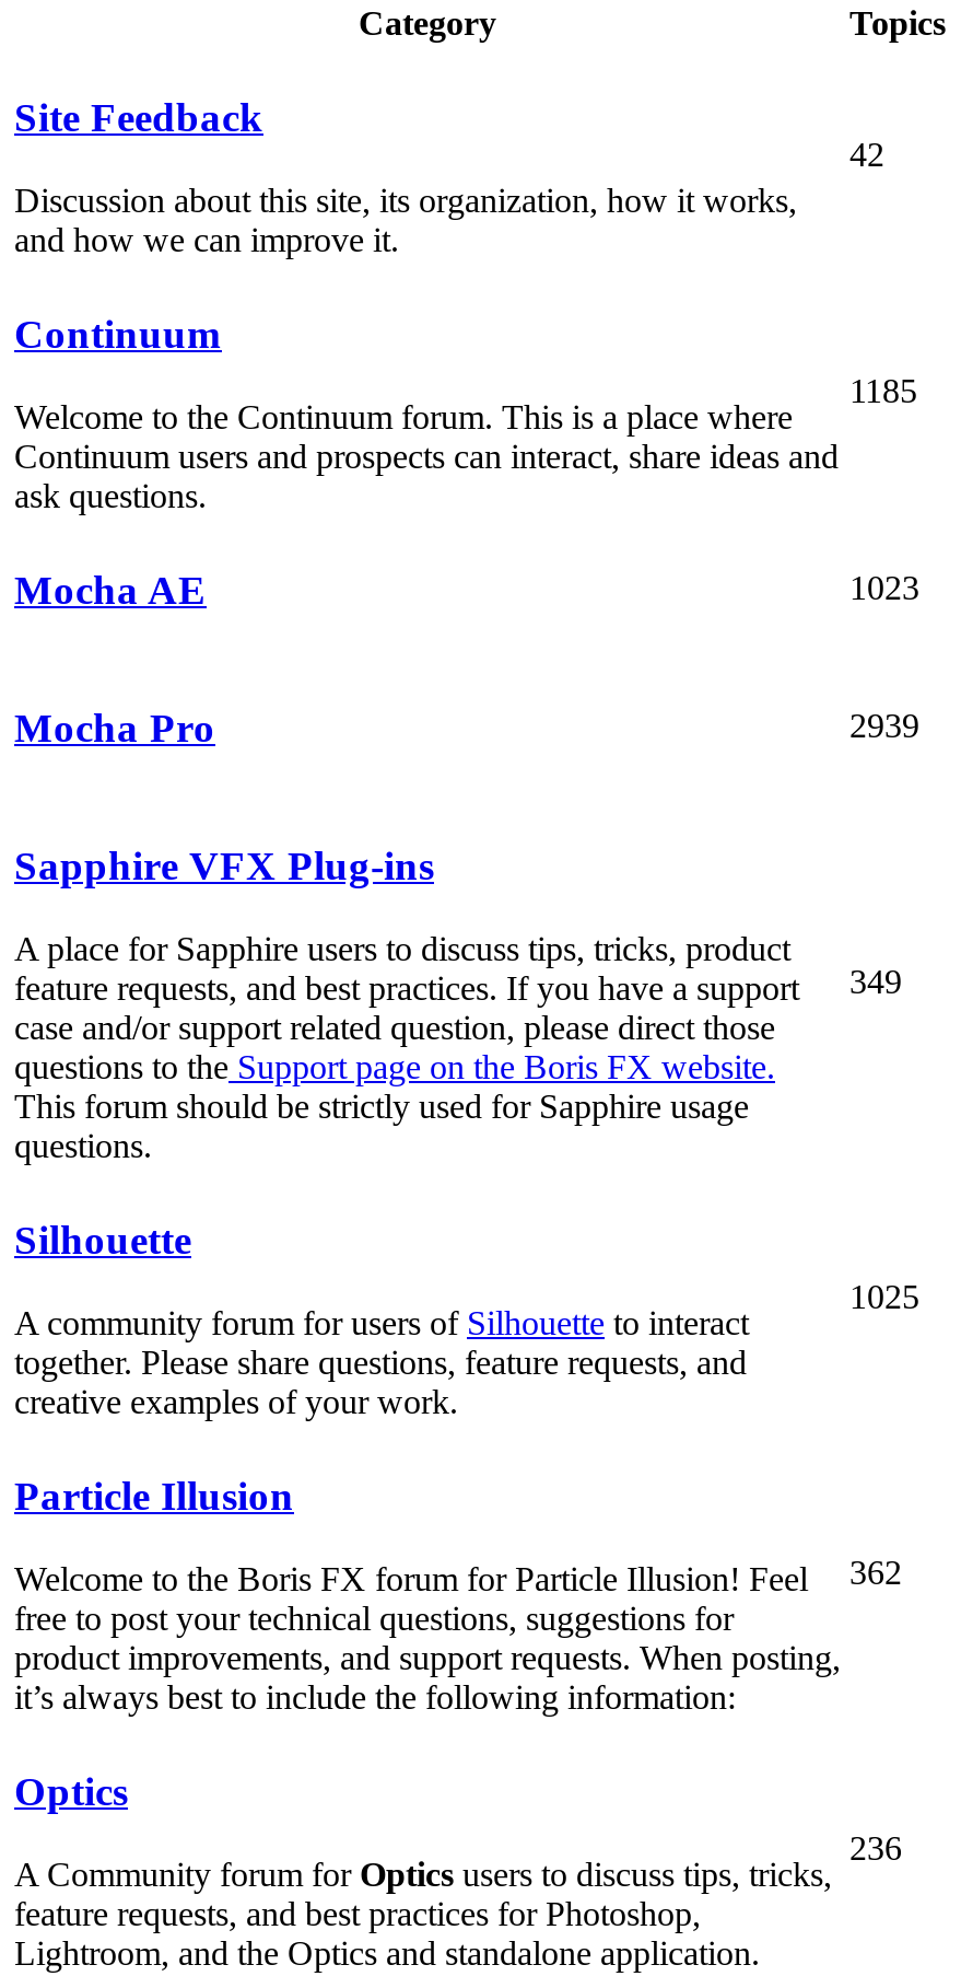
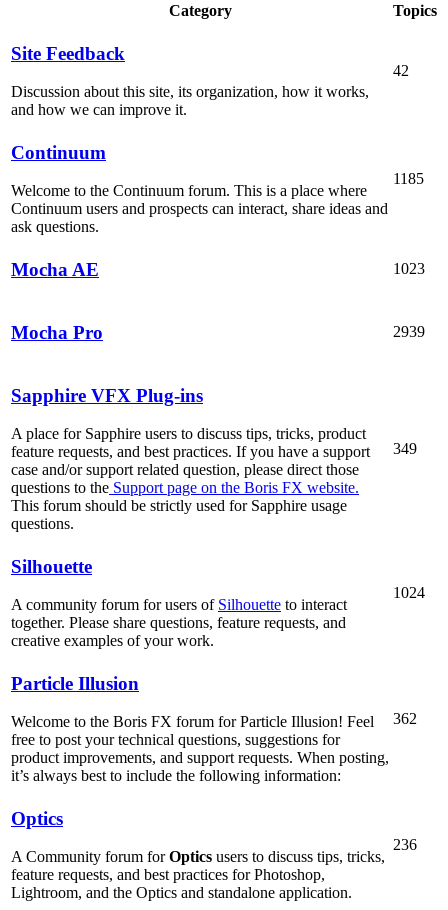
- 1025
+ 1024
